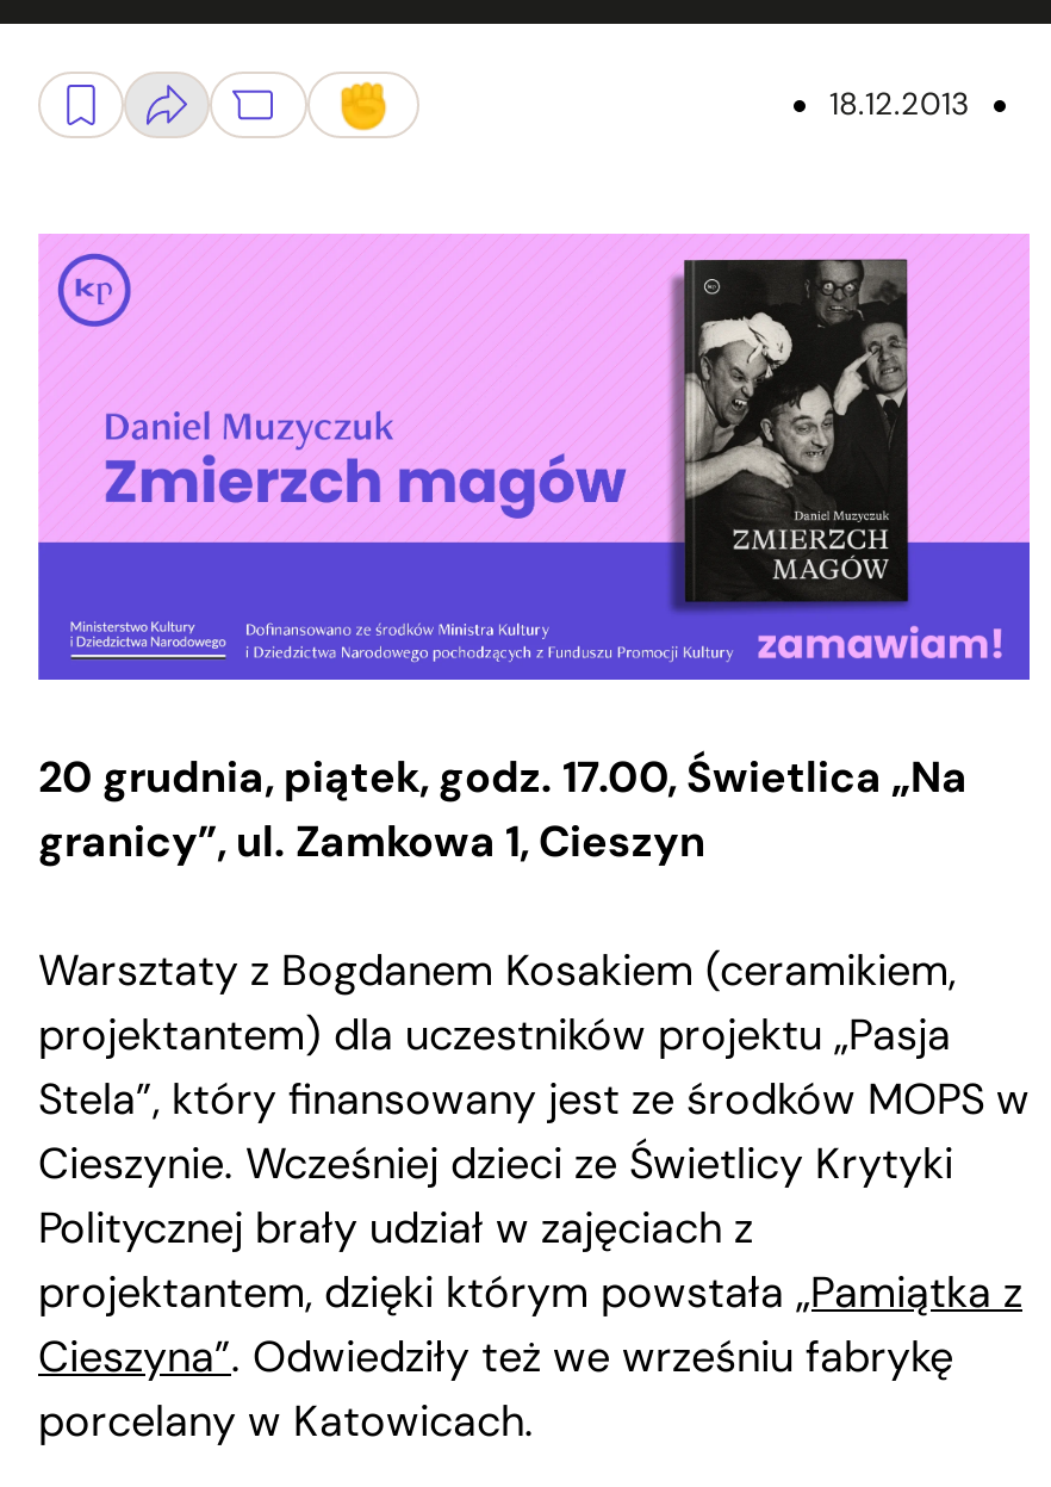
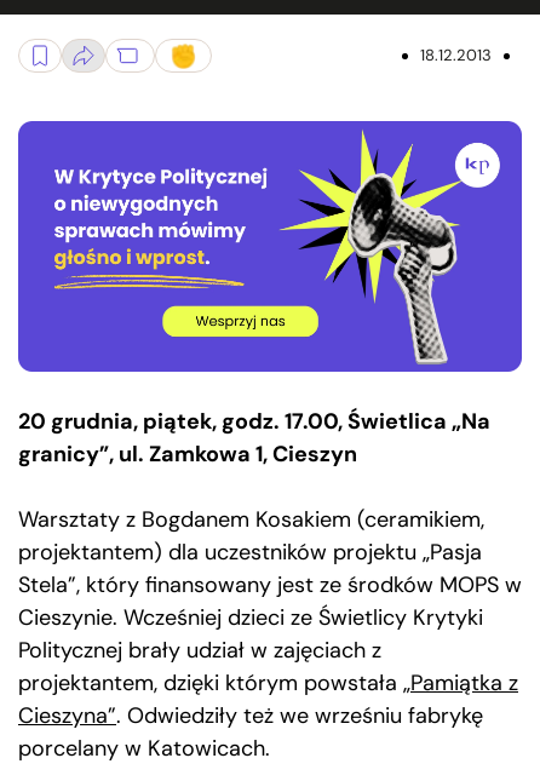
- [image]
+ [image]
